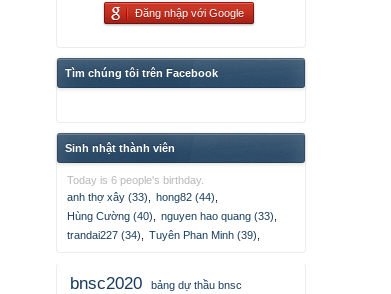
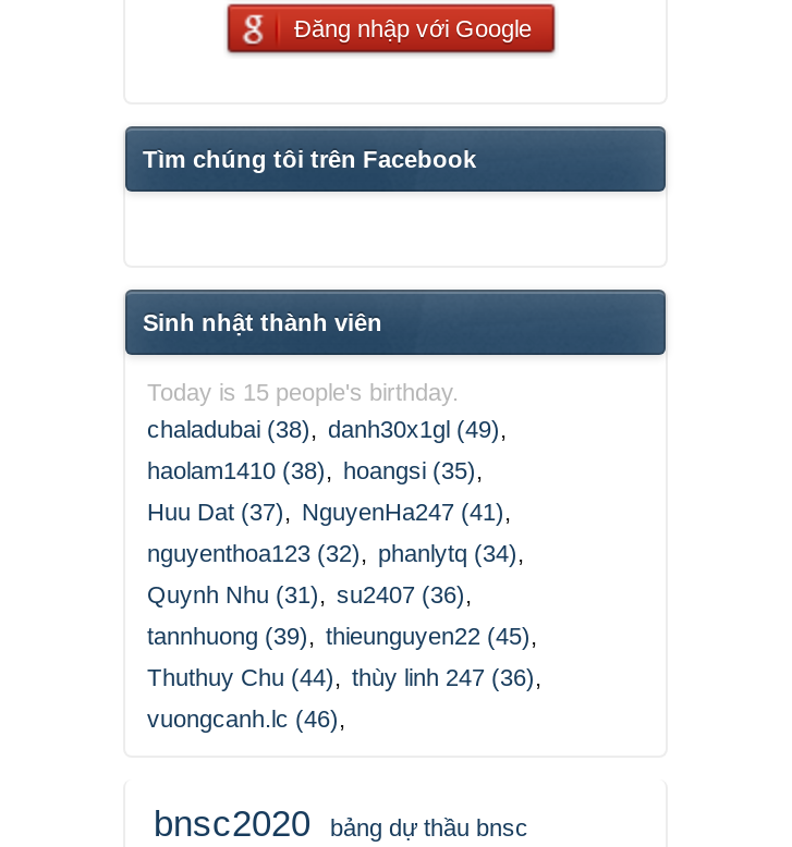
- Today is 6 people's birthday.
- anh thợ xây (33), hong82 (44),
- Hùng Cường (40), nguyen hao quang (33),
- trandai227 (34), Tuyên Phan Minh (39),
+ Today is 15 people's birthday.
+ chaladubai (38), danh30x1gl (49),
+ haolam1410 (38), hoangsi (35),
+ Huu Dat (37), NguyenHa247 (41),
+ nguyenthoa123 (32), phanlytq (34),
+ Quynh Nhu (31), su2407 (36),
+ tannhuong (39), thieunguyen22 (45),
+ Thuthuy Chu (44), thùy linh 247 (36),
+ vuongcanh.lc (46),
